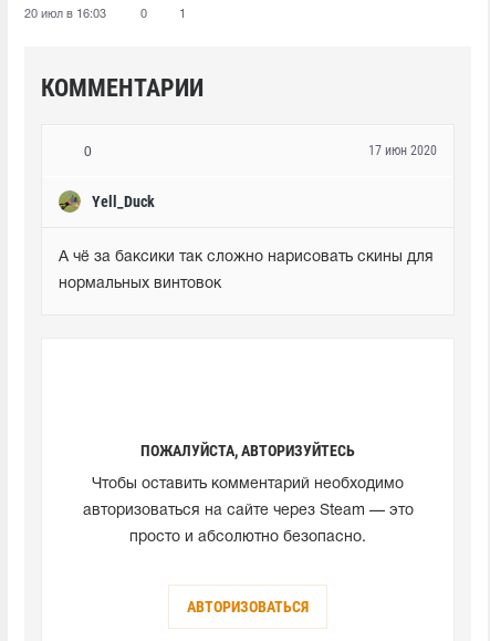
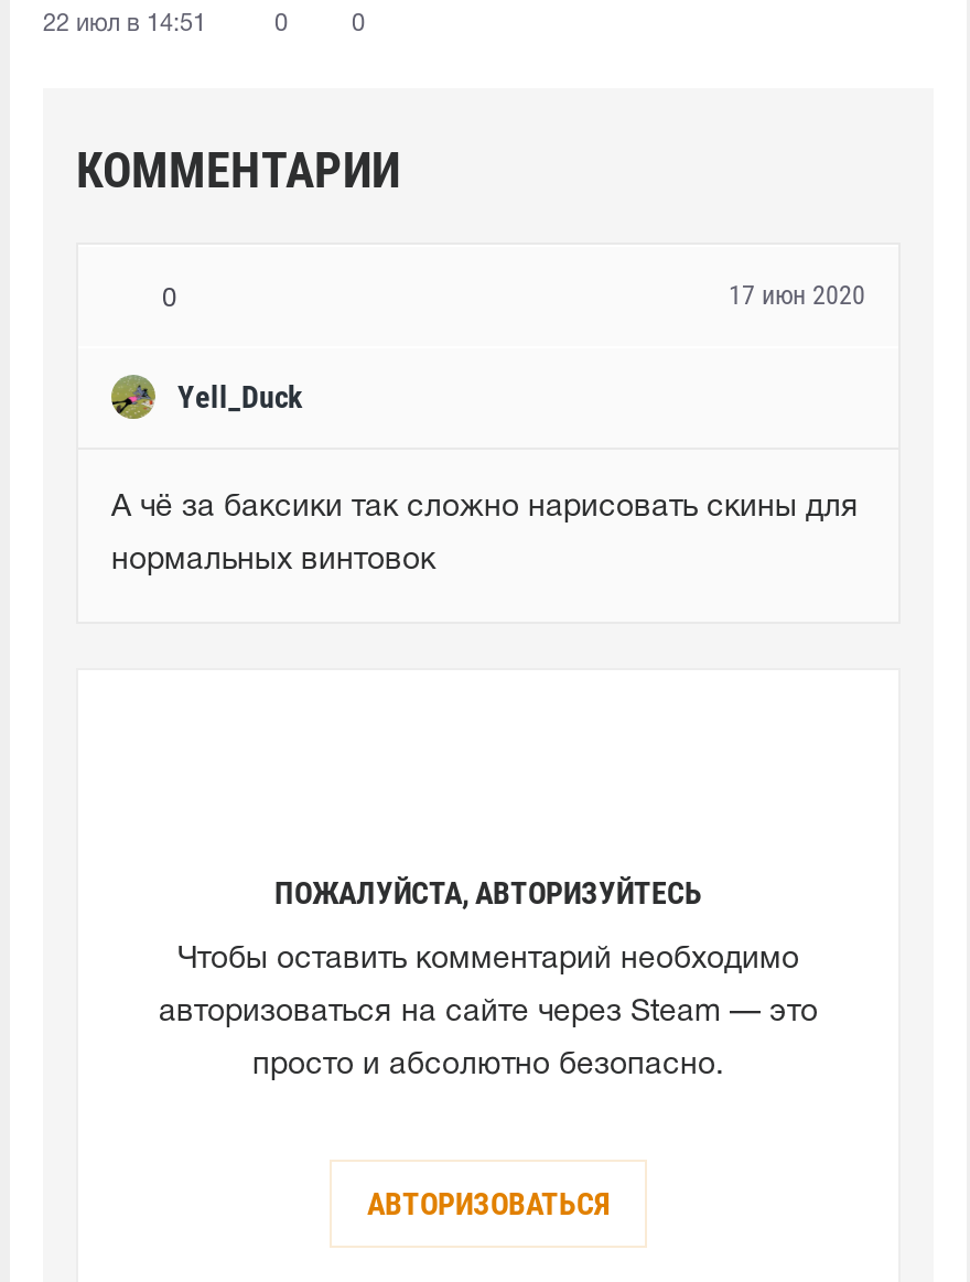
- 20 июл в 16:03
+ 22 июл в 14:51

- 1
+ 0
